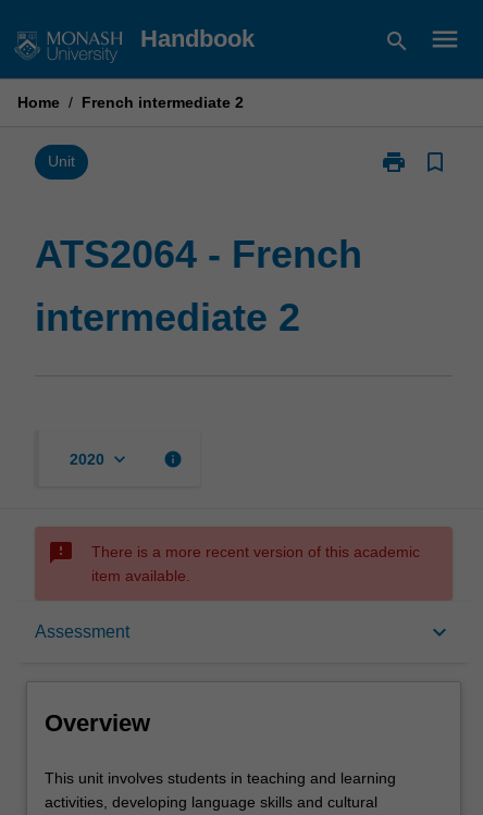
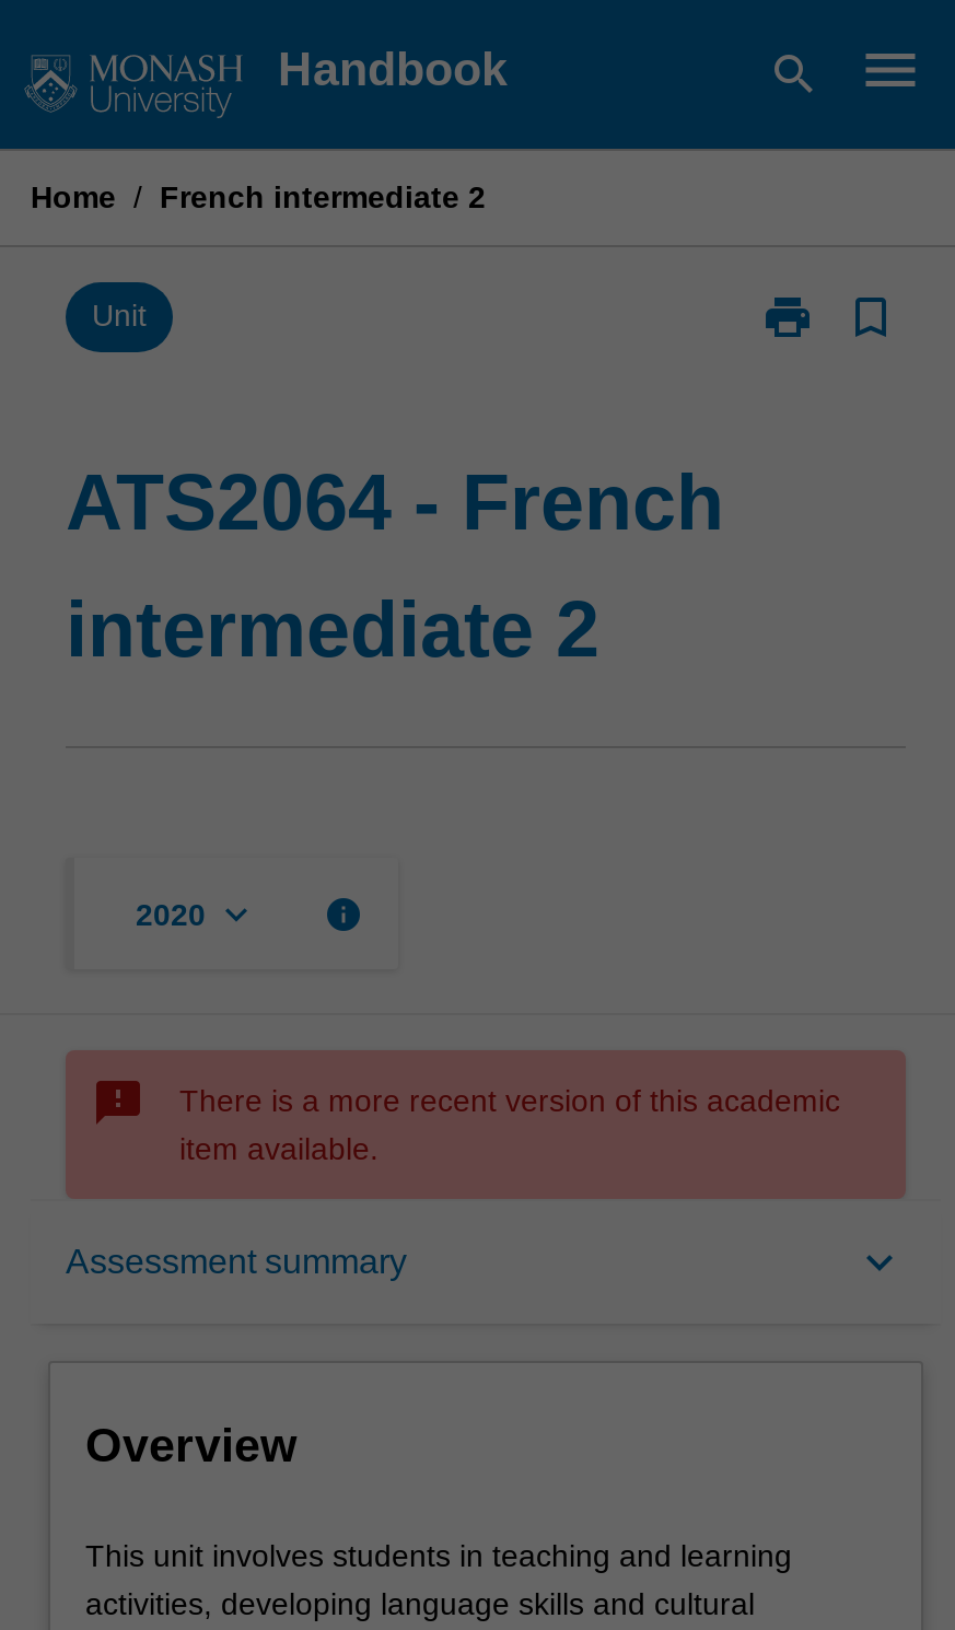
- Assessment
+ Assessment summary
